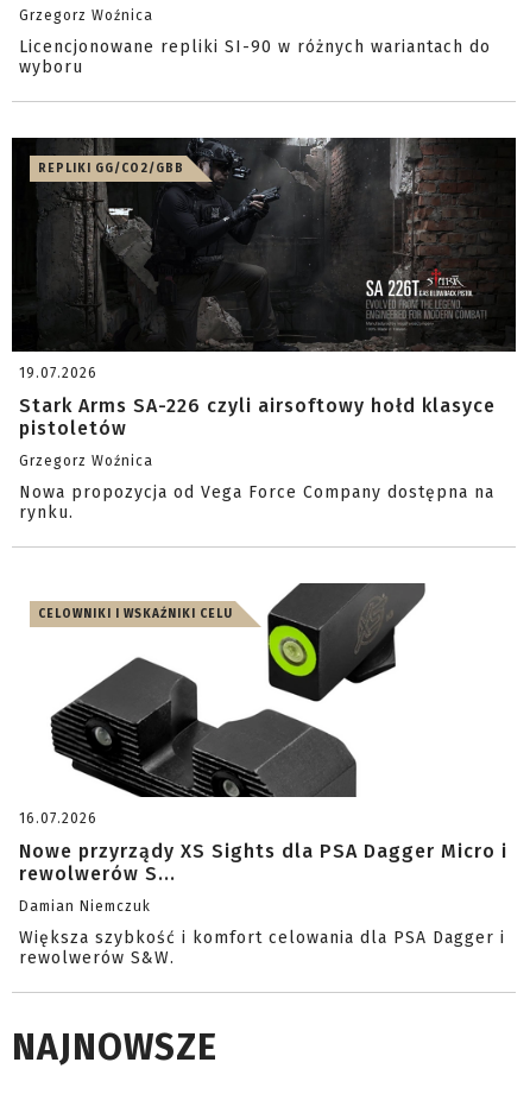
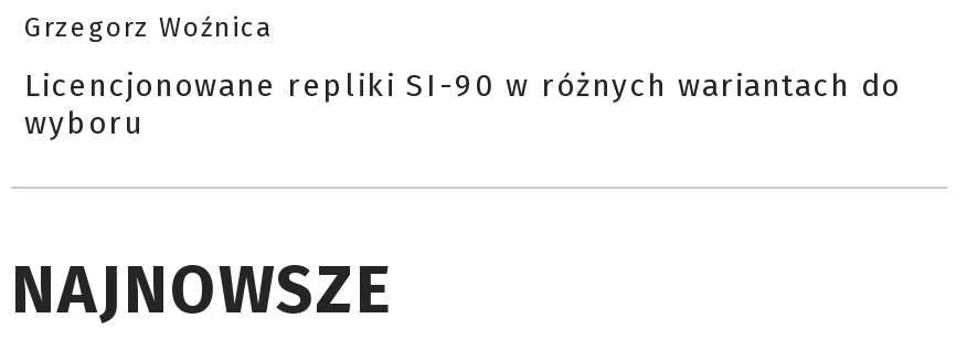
- [image]
- REPLIKI GG/CO2/GBB

- 19.07.2026
- Stark Arms SA-226 czyli airsoftowy hołd klasyce
- pistoletów
- Grzegorz Woźnica
- Nowa propozycja od Vega Force Company dostępna na
- rynku.

- [image]
- CELOWNIKI I WSKAŹNIKI CELU

- 16.07.2026
- Nowe przyrządy XS Sights dla PSA Dagger Micro i
- rewolwerów S...
- Damian Niemczuk
- Większa szybkość i komfort celowania dla PSA Dagger i
- rewolwerów S&W.
